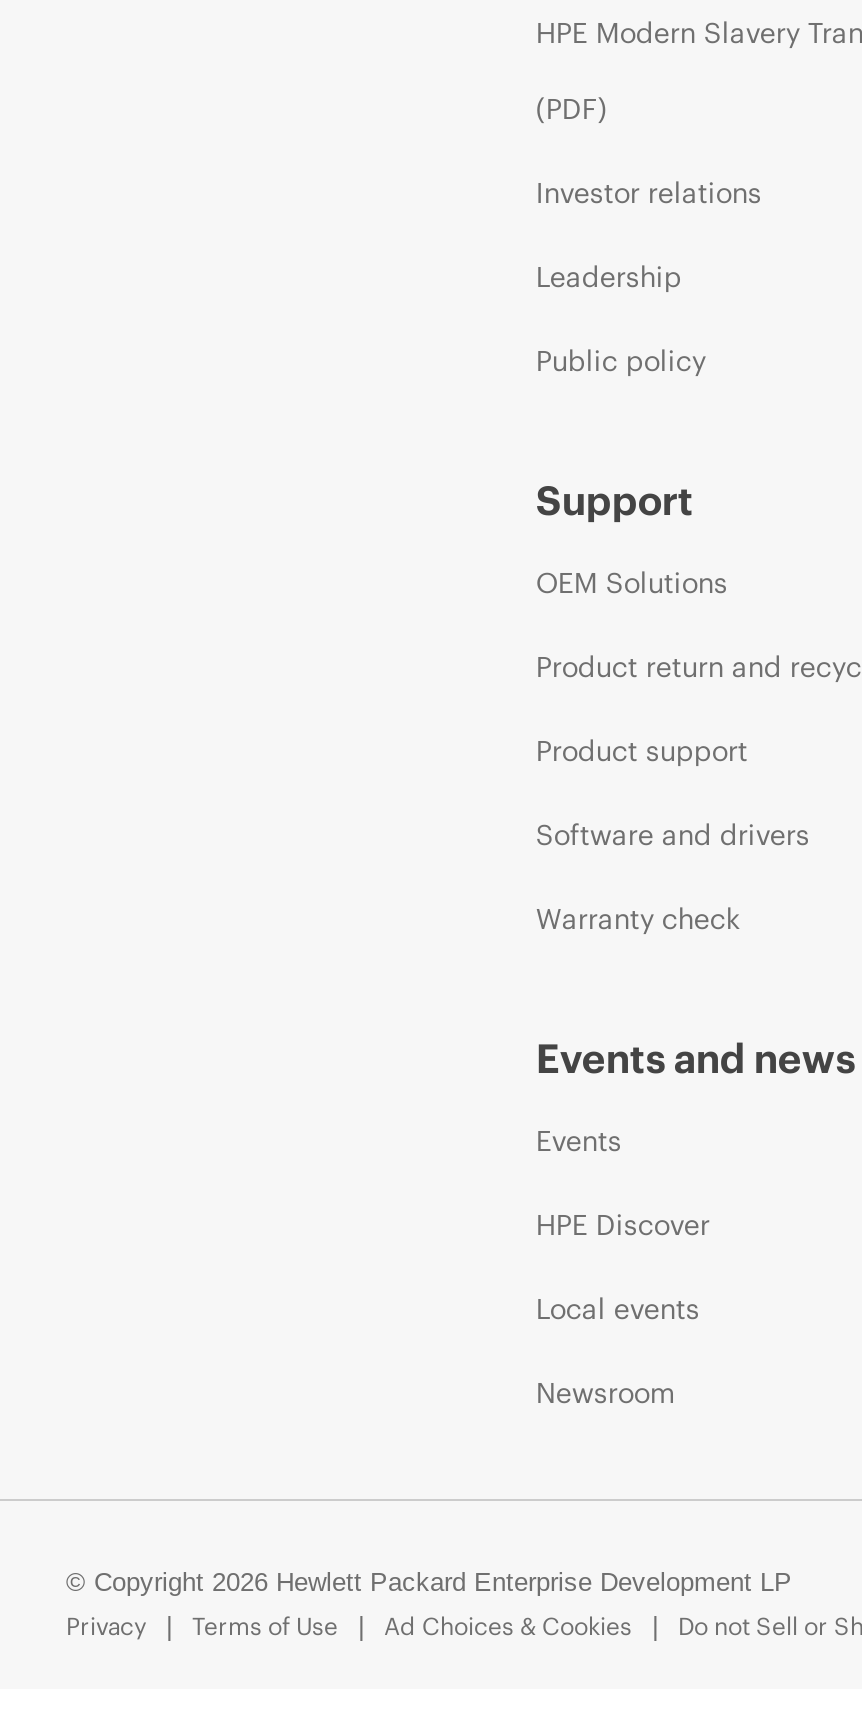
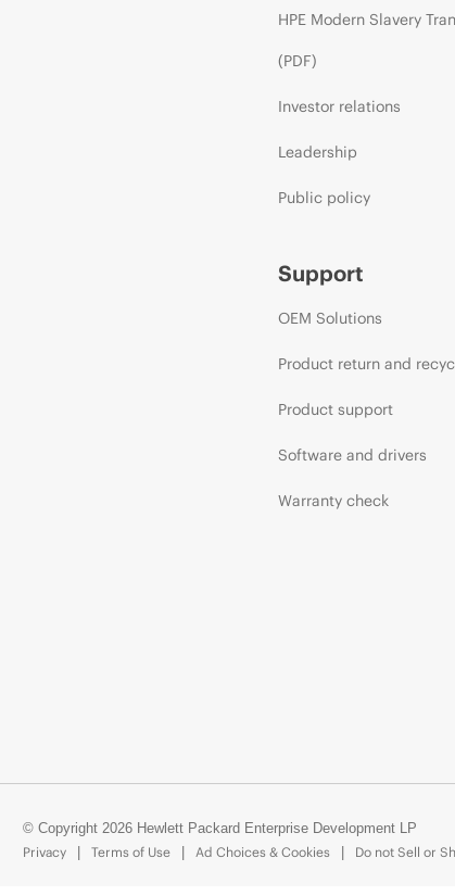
- Events and news
- Events
- HPE Discover
- Local events
- Newsroom
